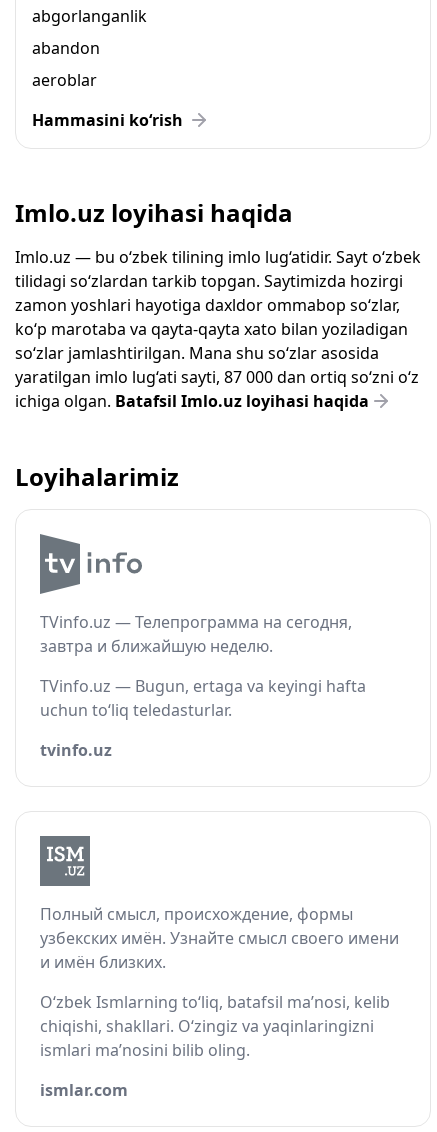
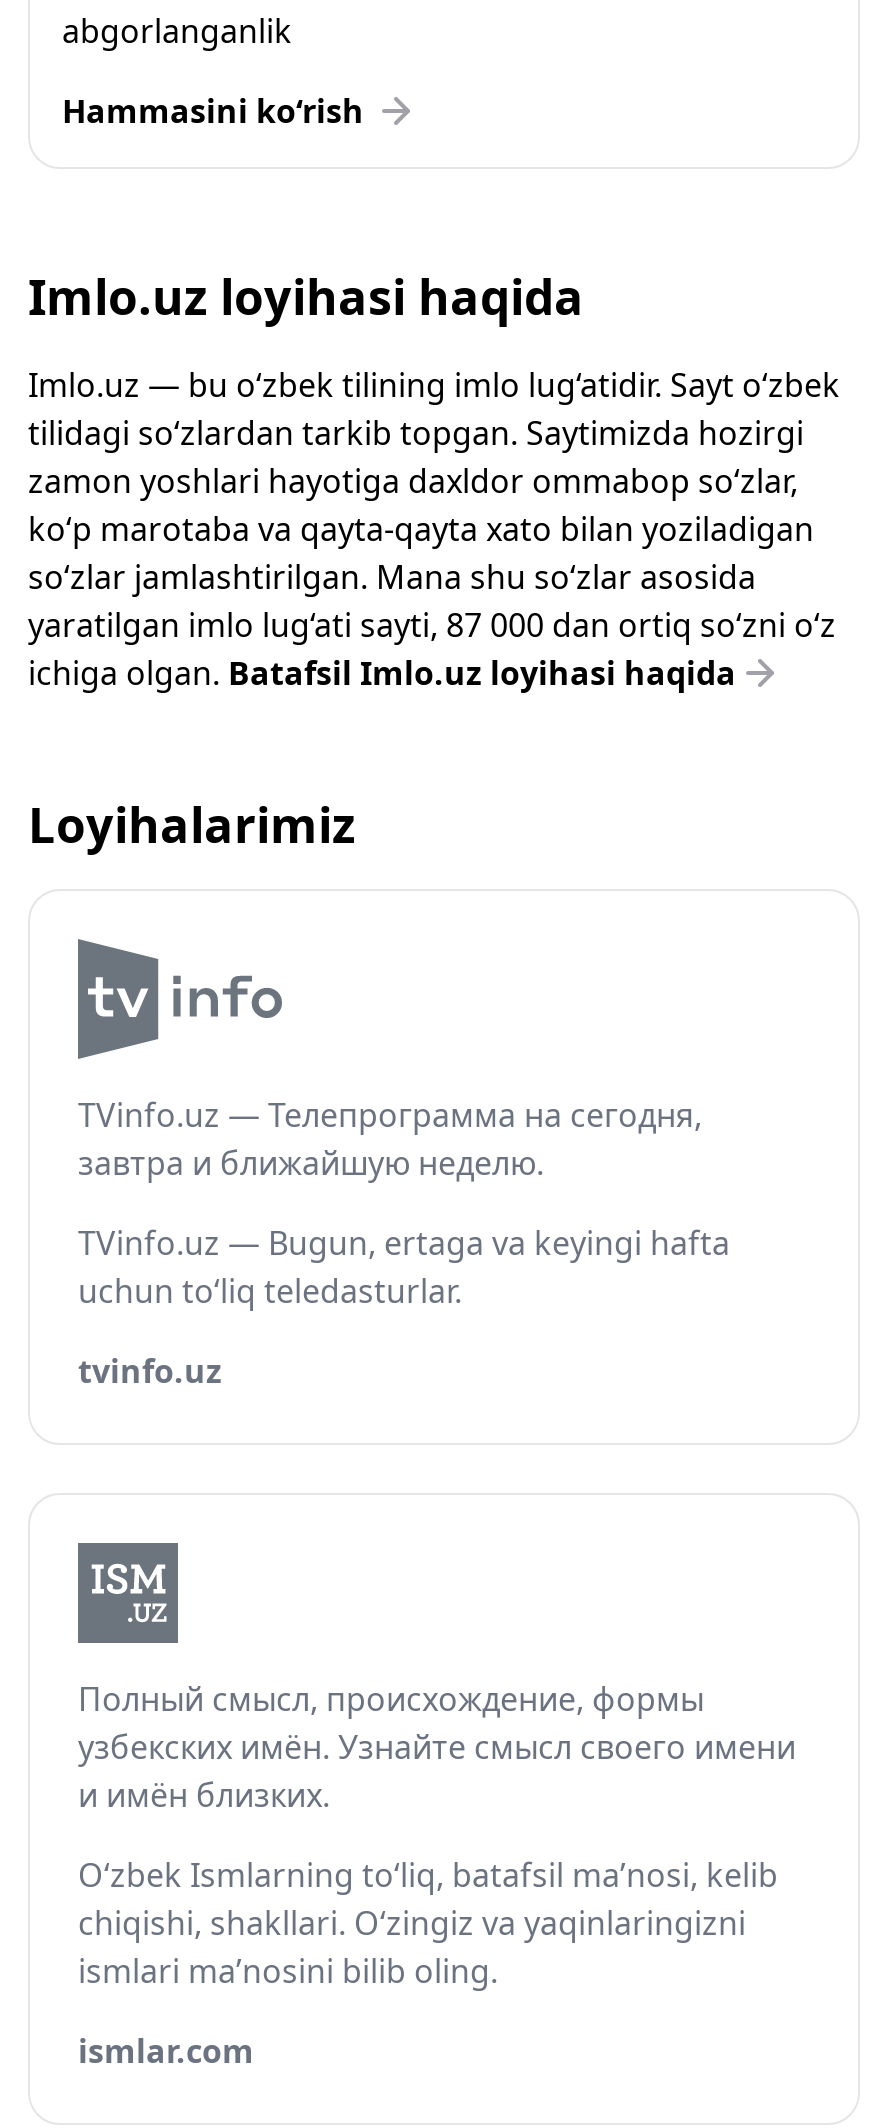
- abandon
- aeroblar
